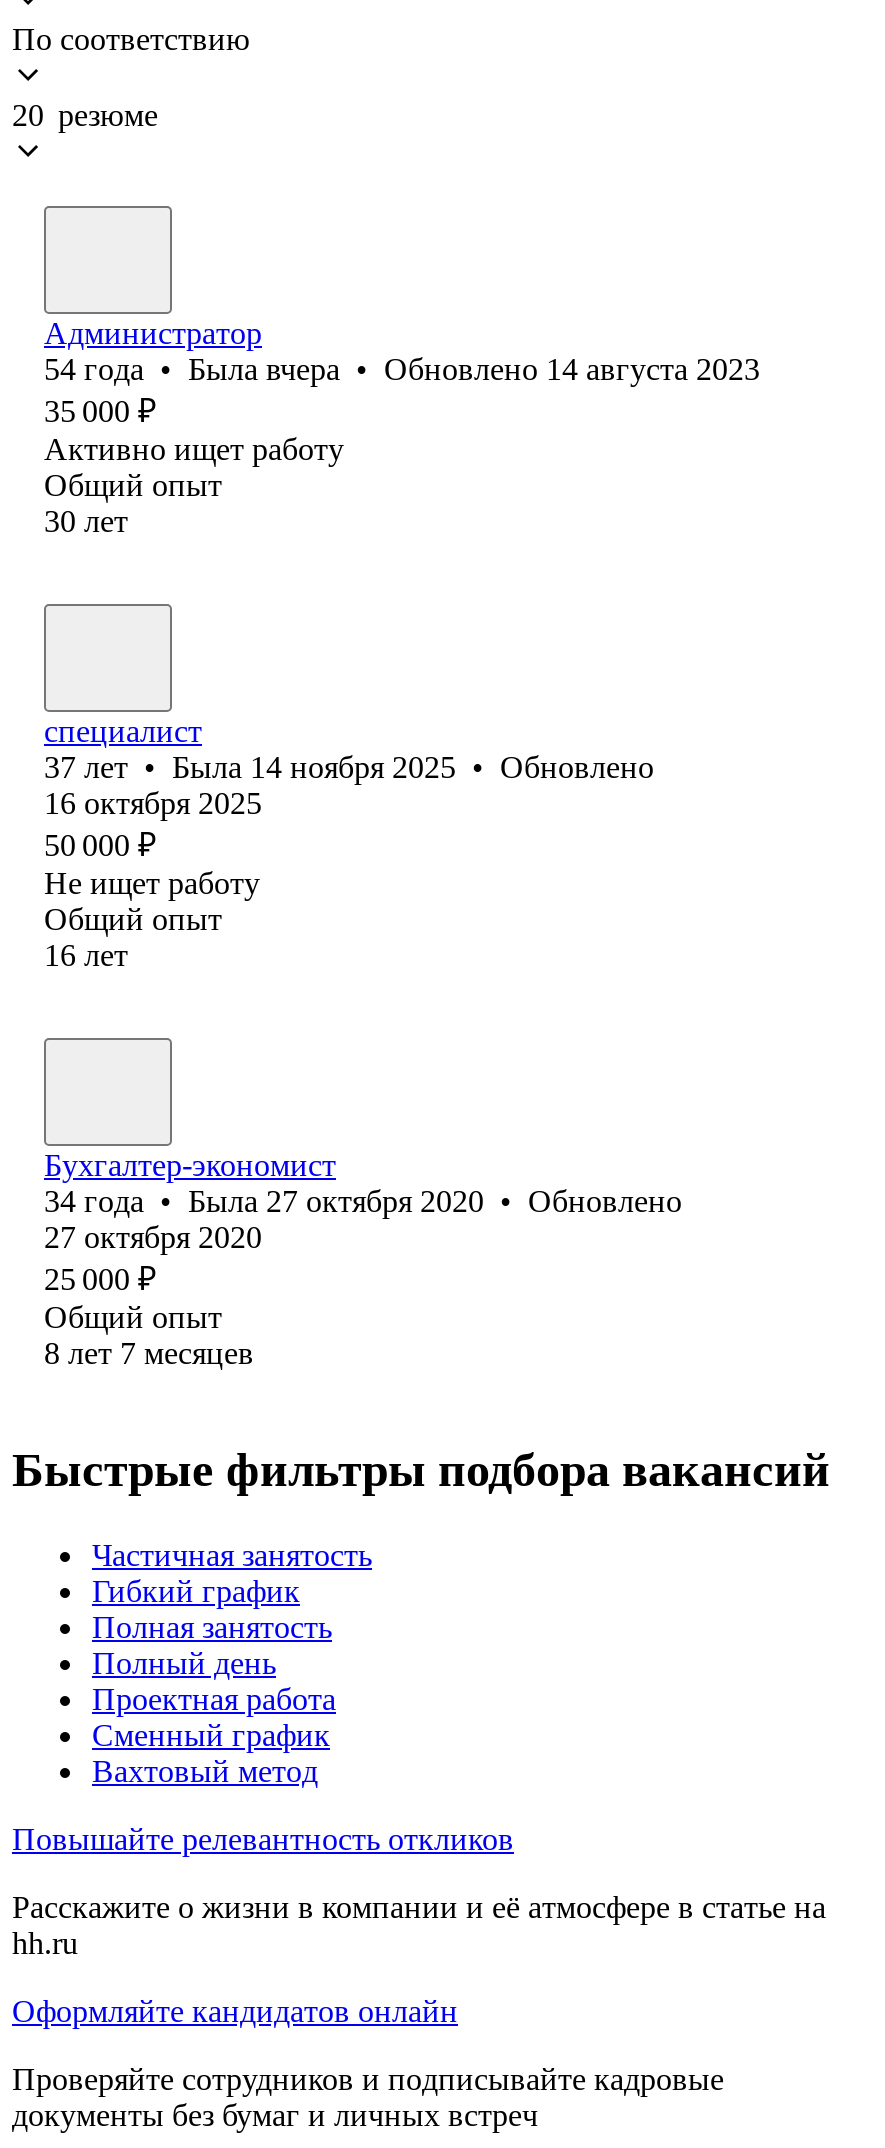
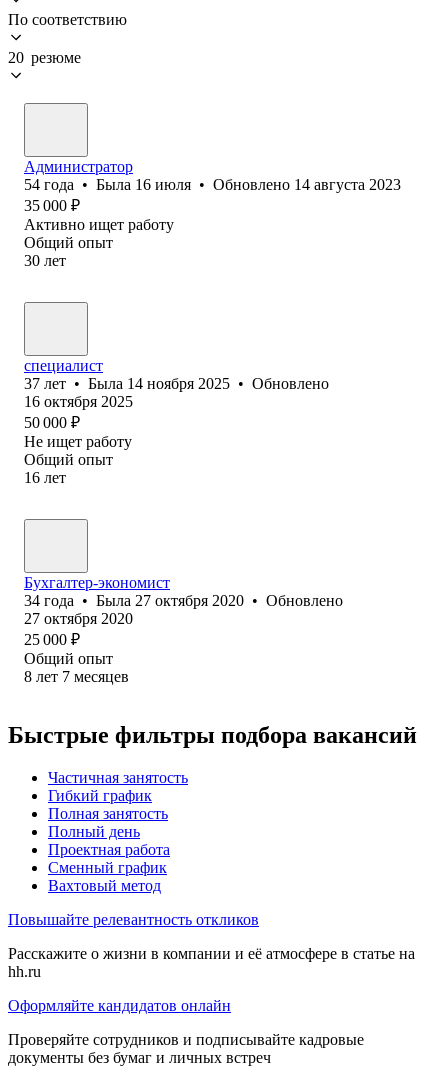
- 54 года • Была вчера • Обновлено 14 августа 2023
+ 54 года • Была 16 июля • Обновлено 14 августа 2023
